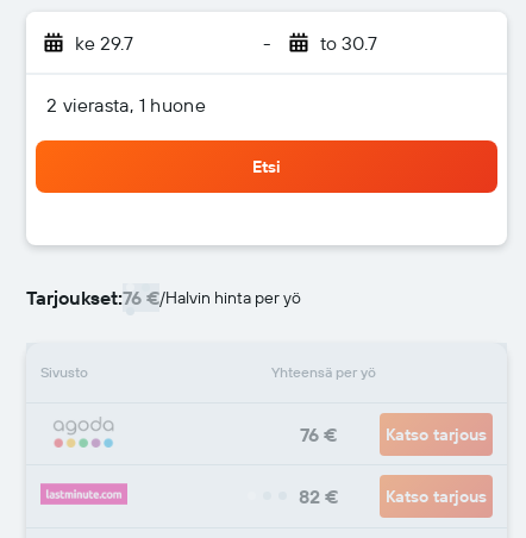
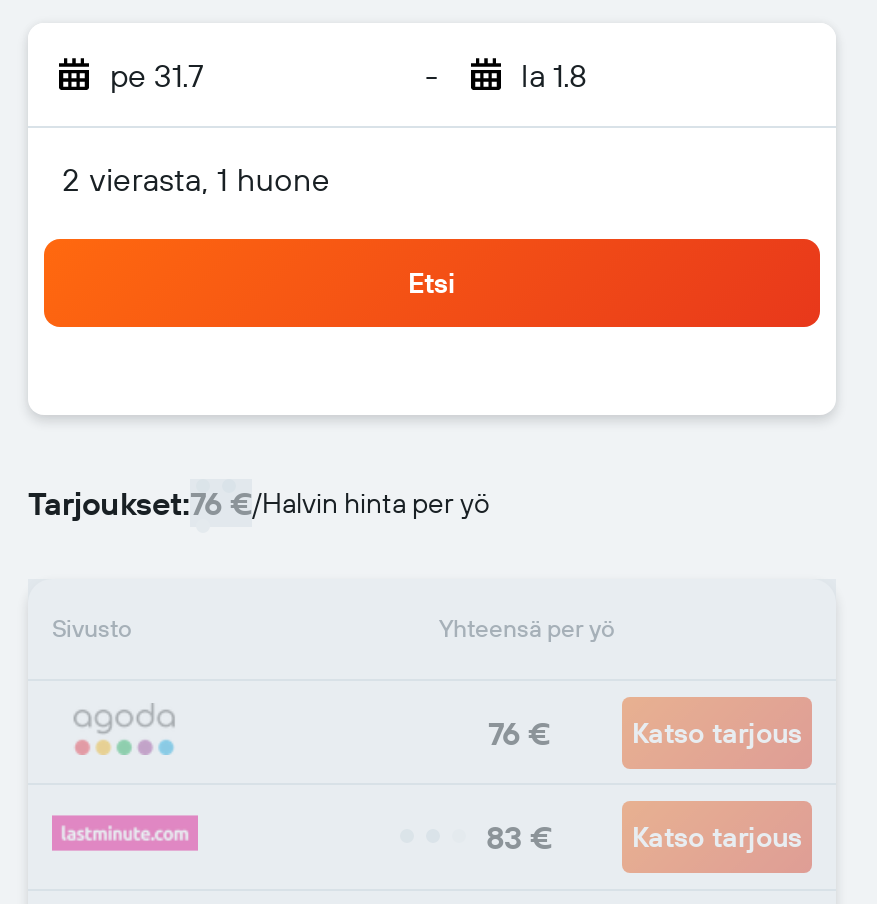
- ke 29.7
+ pe 31.7

- to 30.7
+ la 1.8

- 82 €
+ 83 €
